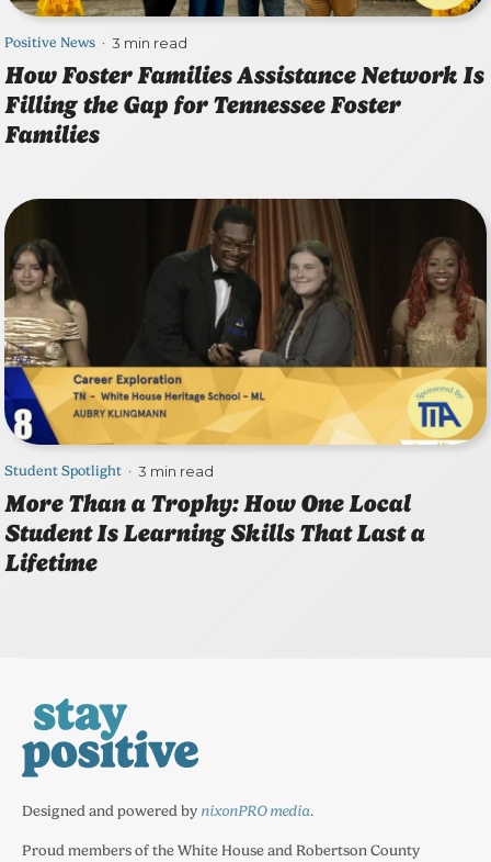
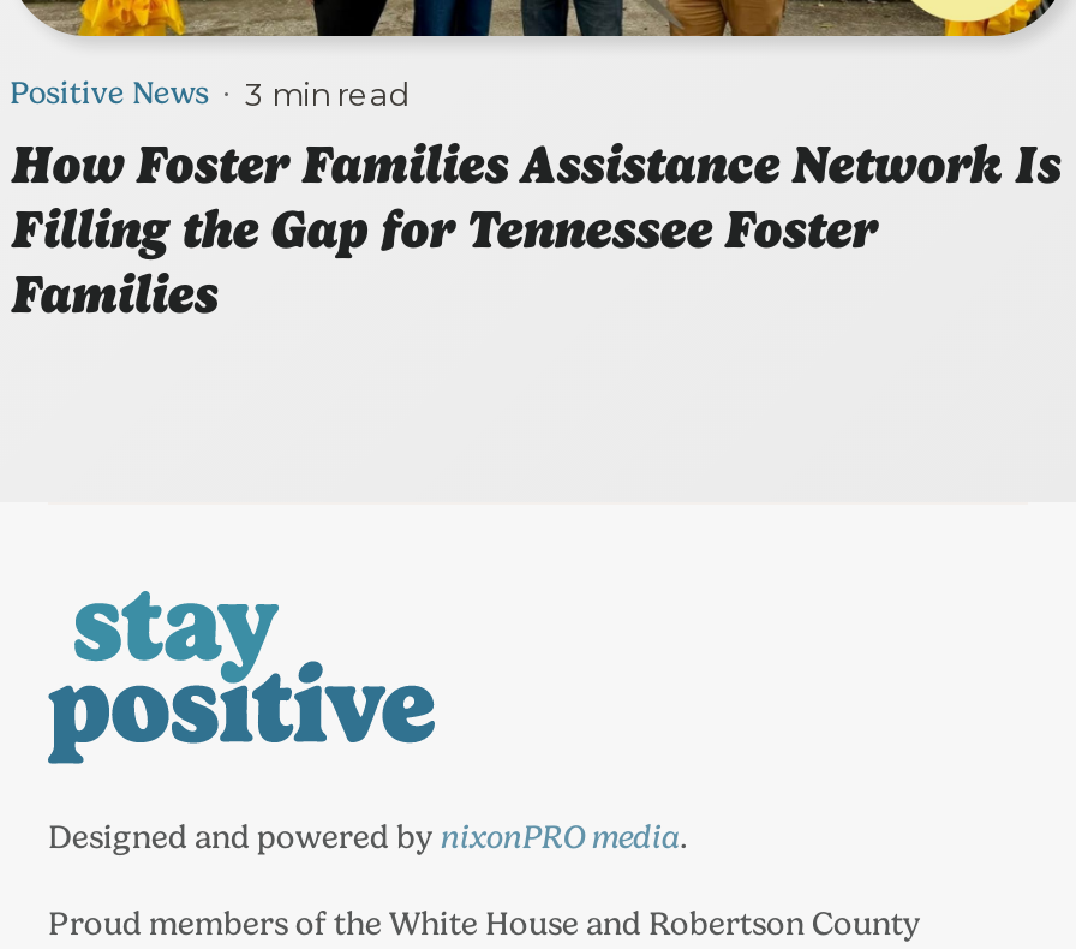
- [image]
- Student Spotlight • 3 min read
- More Than a Trophy: How One Local
- Student Is Learning Skills That Last a
- Lifetime
